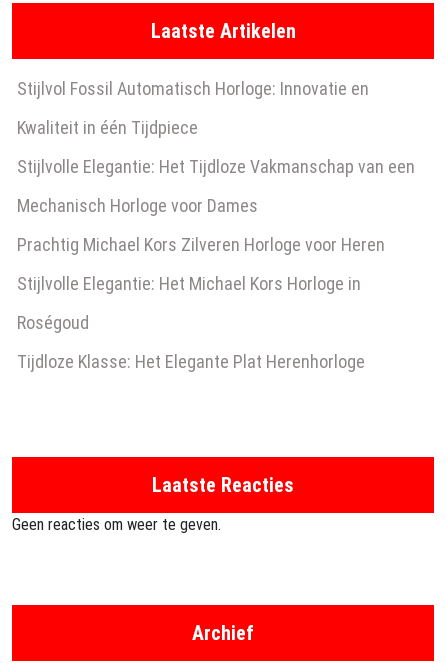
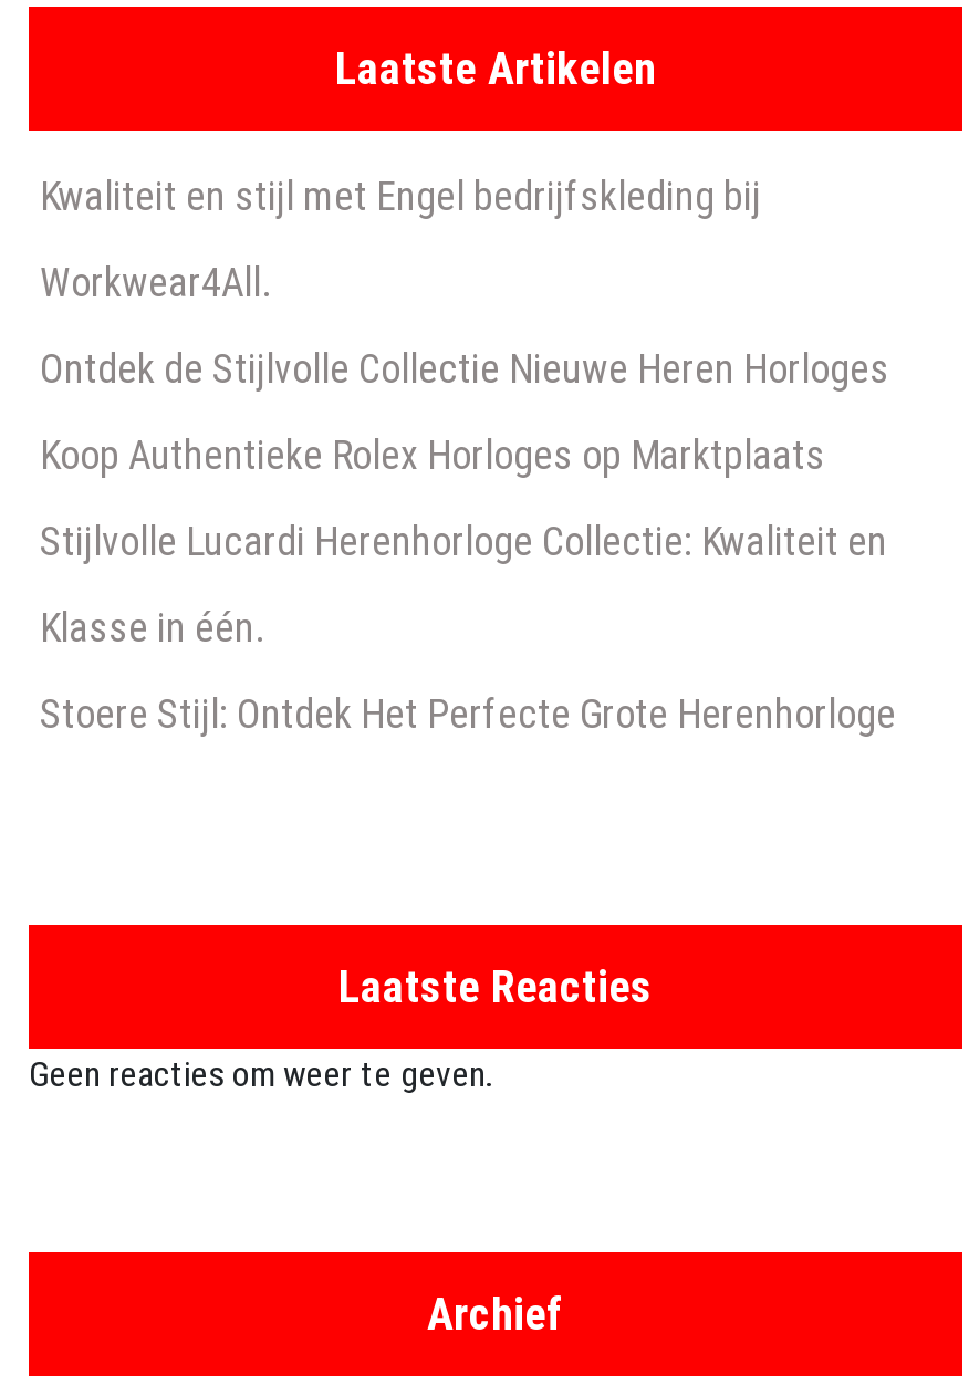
- Stijlvol Fossil Automatisch Horloge: Innovatie en
- Kwaliteit in één Tijdpiece
- Stijlvolle Elegantie: Het Tijdloze Vakmanschap van een
- Mechanisch Horloge voor Dames
- Prachtig Michael Kors Zilveren Horloge voor Heren
- Stijlvolle Elegantie: Het Michael Kors Horloge in
- Roségoud
- Tijdloze Klasse: Het Elegante Plat Herenhorloge
+ Kwaliteit en stijl met Engel bedrijfskleding bij
+ Workwear4All.
+ Ontdek de Stijlvolle Collectie Nieuwe Heren Horloges
+ Koop Authentieke Rolex Horloges op Marktplaats
+ Stijlvolle Lucardi Herenhorloge Collectie: Kwaliteit en
+ Klasse in één.
+ Stoere Stijl: Ontdek Het Perfecte Grote Herenhorloge
